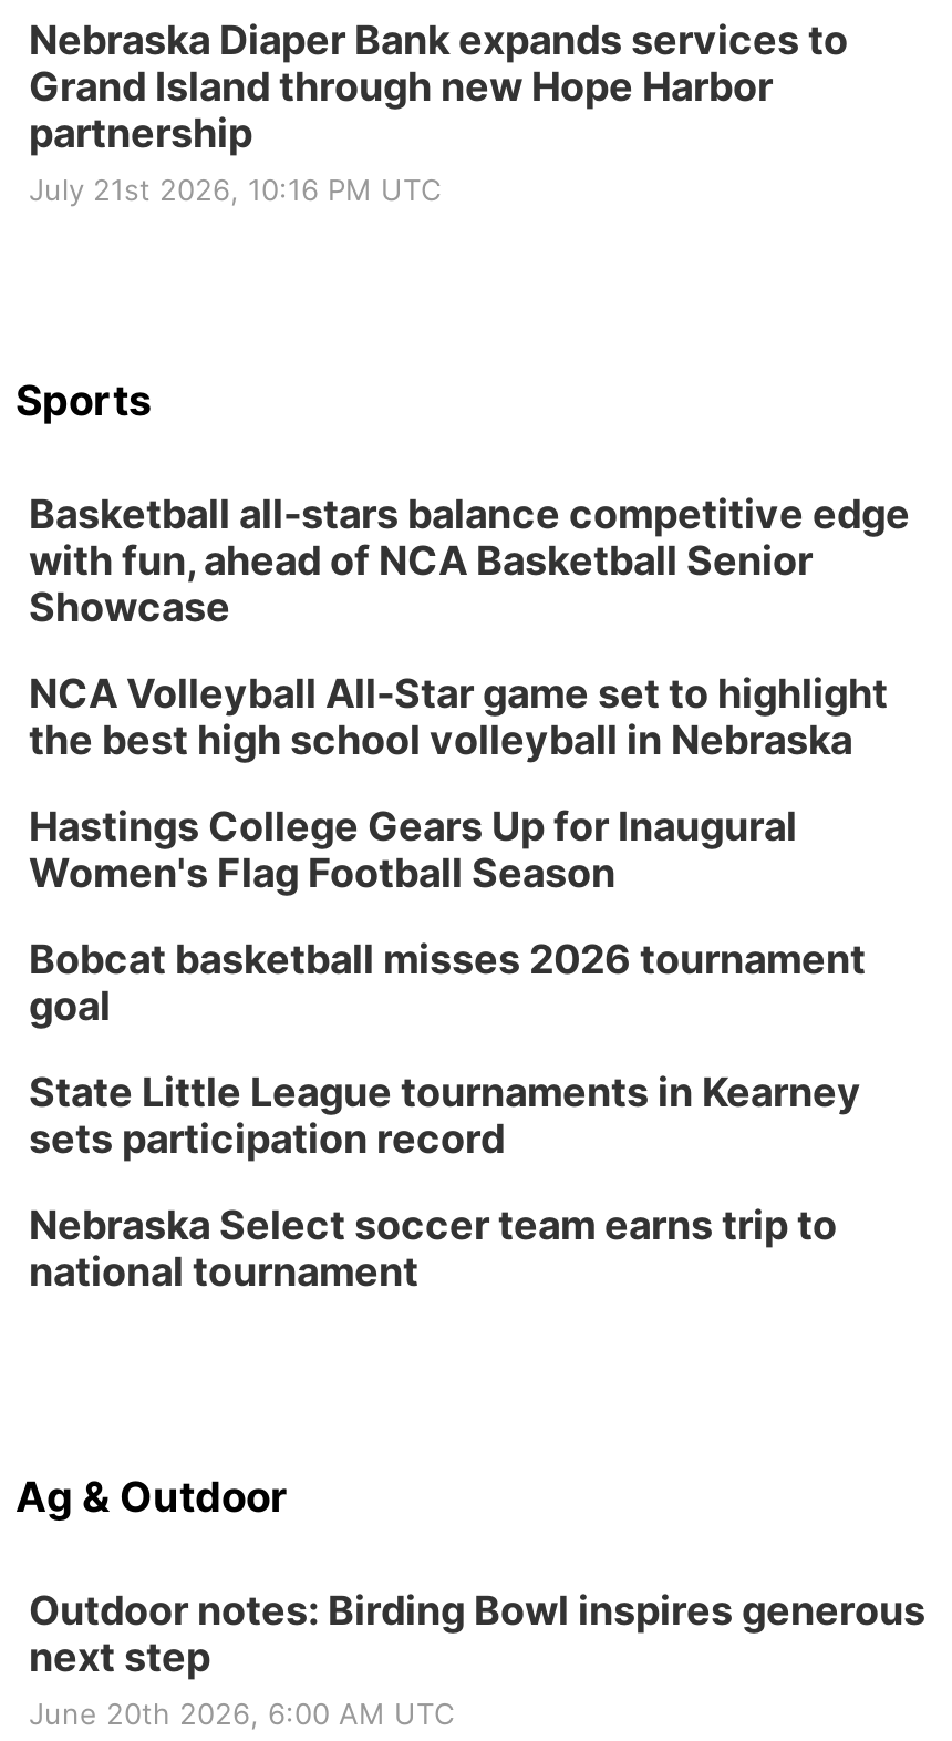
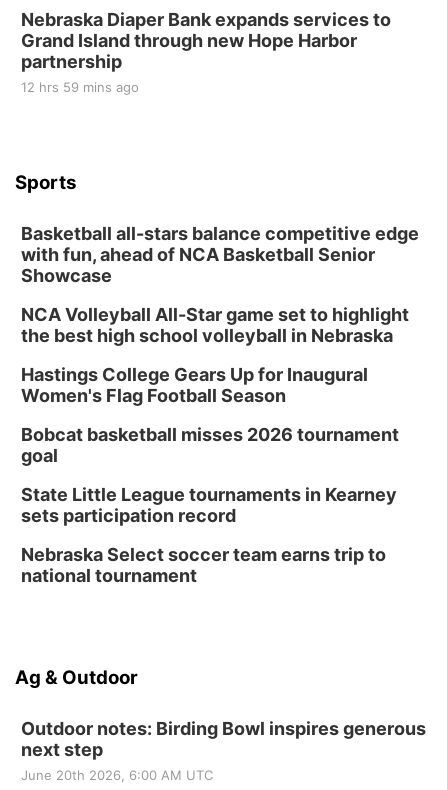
- July 21st 2026, 10:16 PM UTC
+ 12 hrs 59 mins ago
